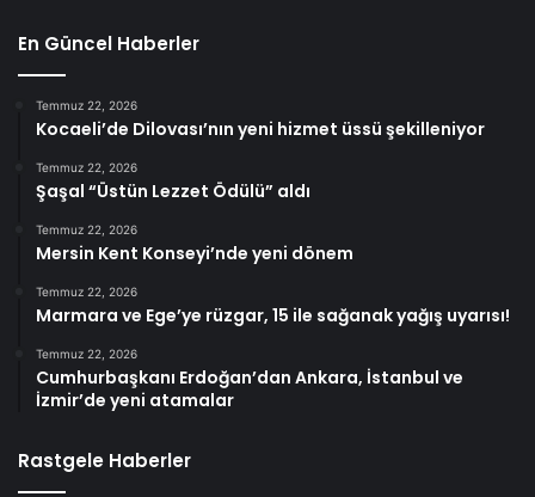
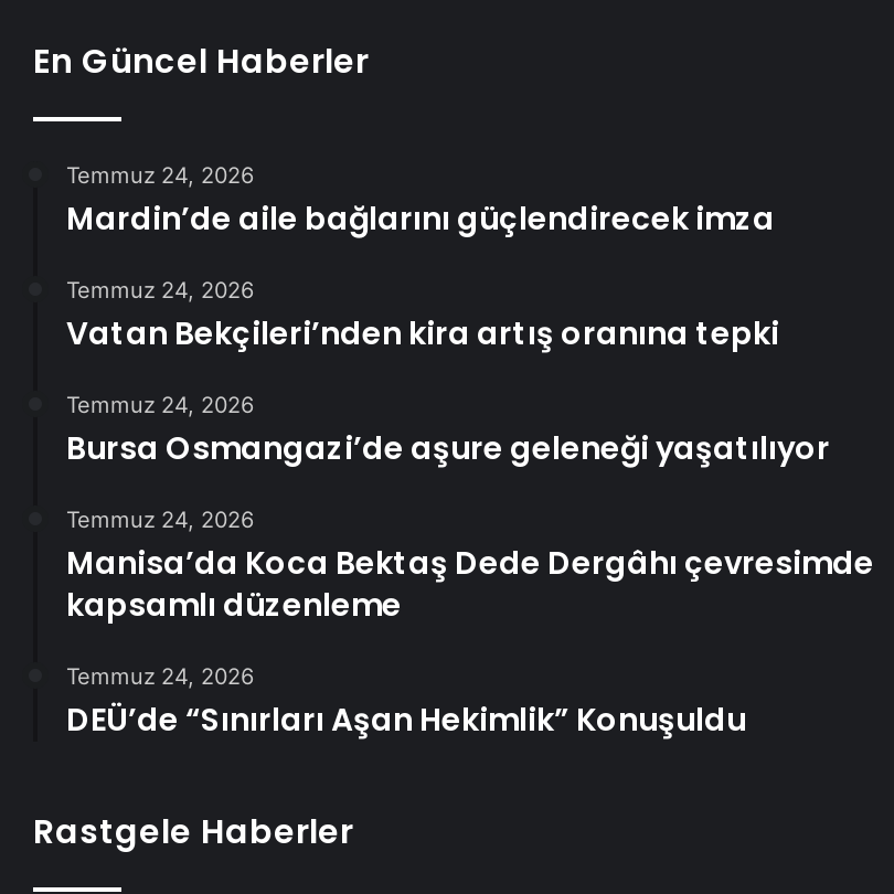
- Temmuz 22, 2026
- Kocaeli’de Dilovası’nın yeni hizmet üssü şekilleniyor
+ Temmuz 24, 2026
+ Mardin’de aile bağlarını güçlendirecek imza

- Temmuz 22, 2026
- Şaşal “Üstün Lezzet Ödülü” aldı
+ Temmuz 24, 2026
+ Vatan Bekçileri’nden kira artış oranına tepki

- Temmuz 22, 2026
- Mersin Kent Konseyi’nde yeni dönem
+ Temmuz 24, 2026
+ Bursa Osmangazi’de aşure geleneği yaşatılıyor

- Temmuz 22, 2026
- Marmara ve Ege’ye rüzgar, 15 ile sağanak yağış uyarısı!
+ Temmuz 24, 2026
+ Manisa’da Koca Bektaş Dede Dergâhı çevresimde
+ kapsamlı düzenleme

- Temmuz 22, 2026
- Cumhurbaşkanı Erdoğan’dan Ankara, İstanbul ve
- İzmir’de yeni atamalar
+ Temmuz 24, 2026
+ DEÜ’de “Sınırları Aşan Hekimlik” Konuşuldu
